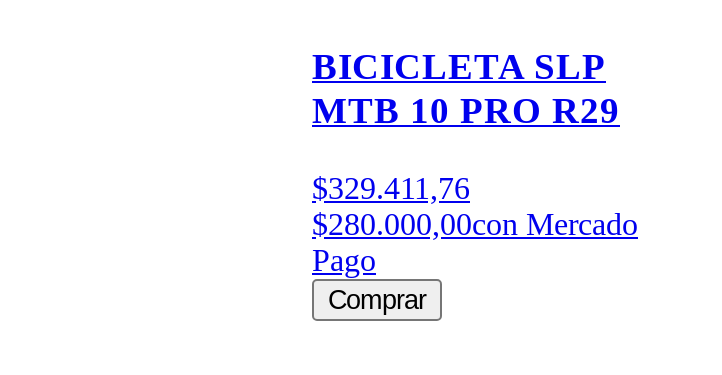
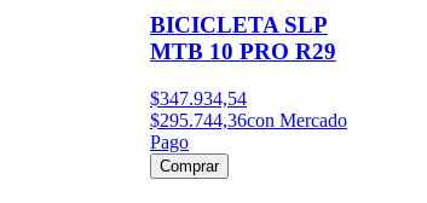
- $329.411,76
+ $347.934,54

- $280.000,00con Mercado
+ $295.744,36con Mercado
